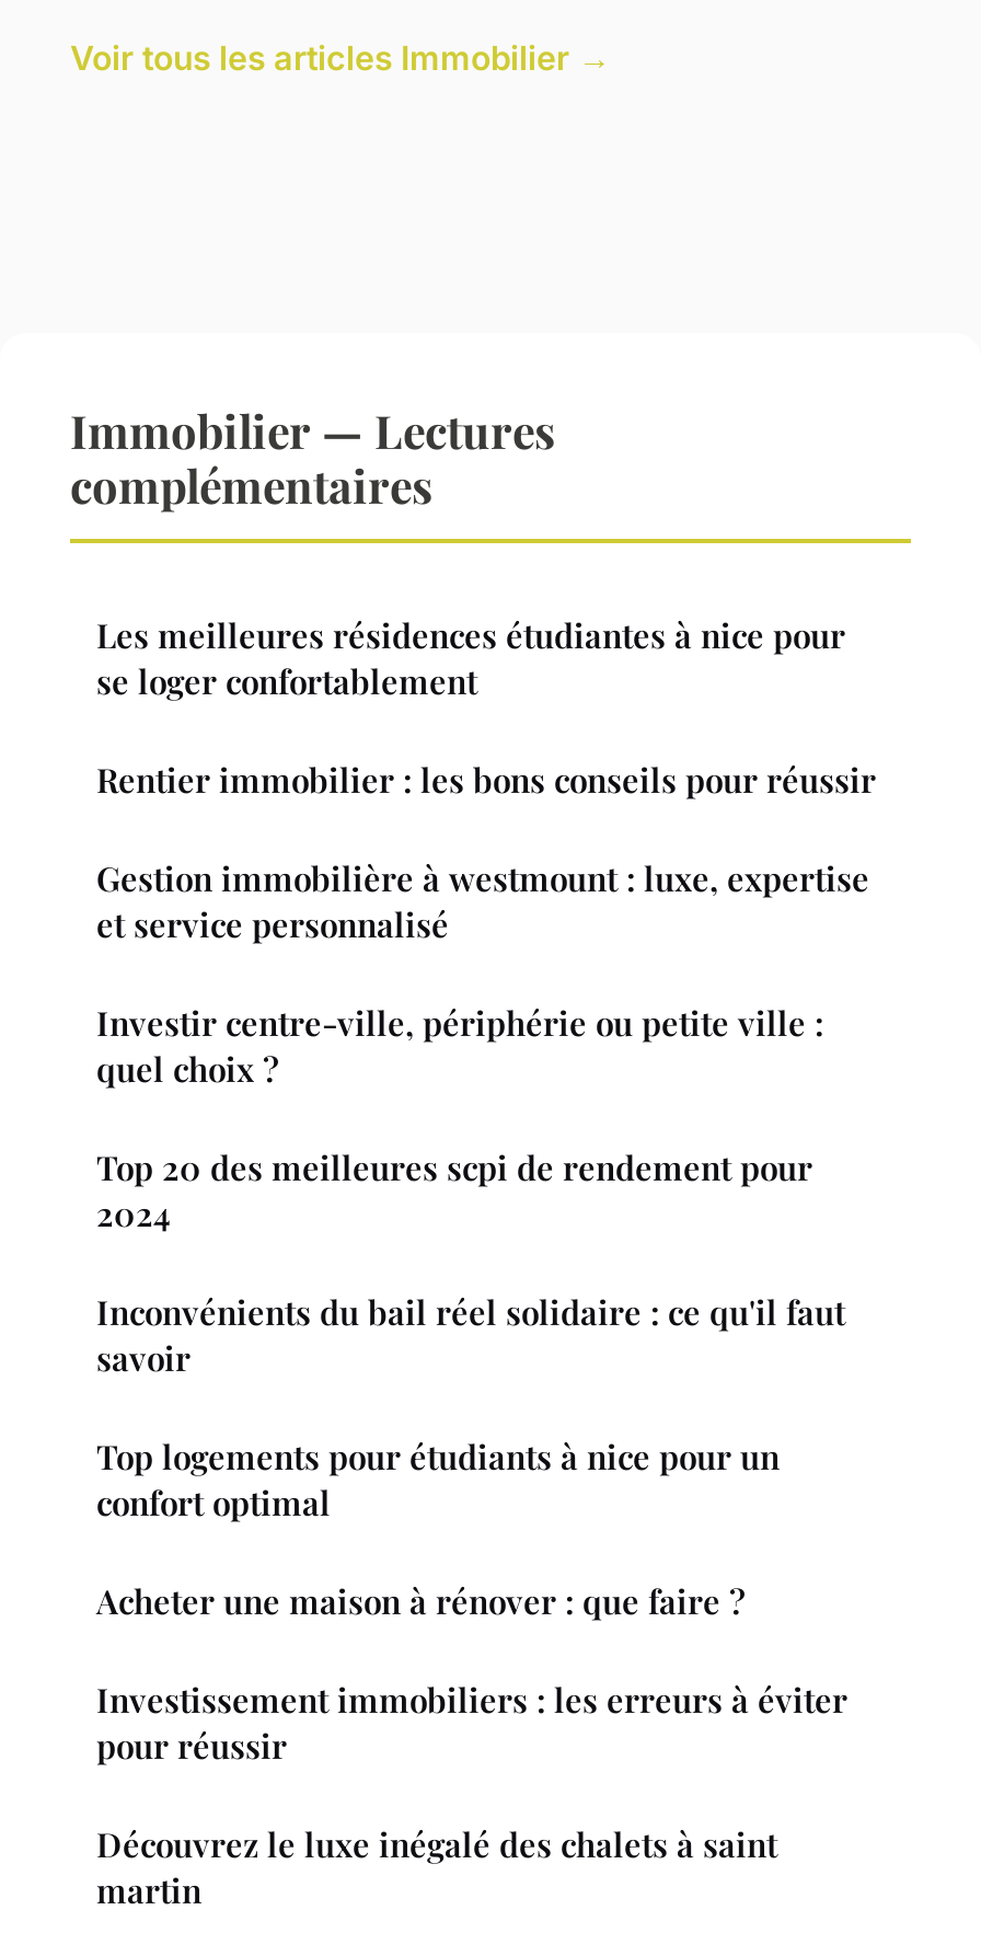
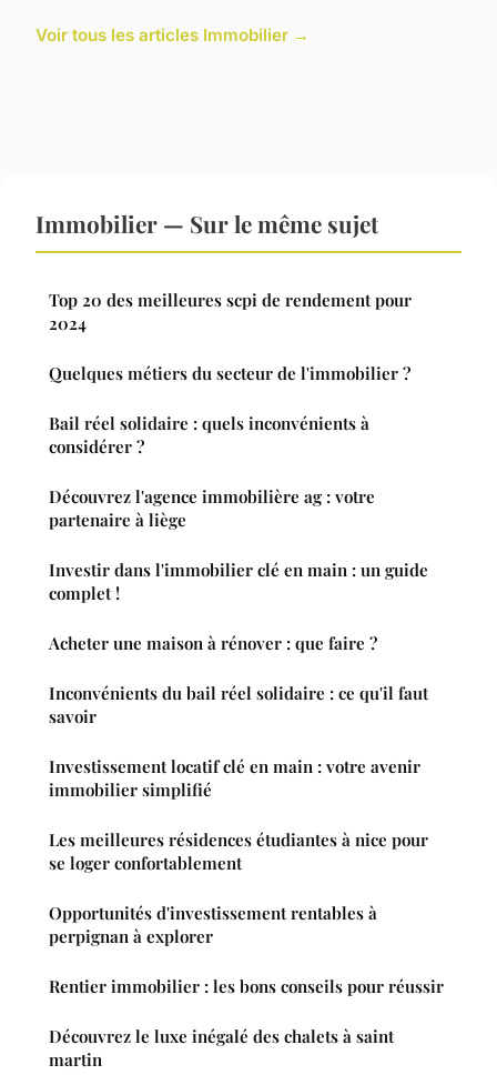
- Immobilier — Lectures
- complémentaires
- Gestion immobilière à westmount : luxe, expertise
- et service personnalisé
- Investir centre-ville, périphérie ou petite ville :
- quel choix ?
+ Immobilier — Sur le même sujet

moved down: Les meilleures résidences étudiantes à nice pour | se loger confortablement

moved down: Rentier immobilier : les bons conseils pour réussir

moved up: Top 20 des meilleures scpi de rendement pour | 2024

+ Quelques métiers du secteur de l'immobilier ?
+ Bail réel solidaire : quels inconvénients à
+ considérer ?
+ Découvrez l'agence immobilière ag : votre
+ partenaire à liège
+ Investir dans l'immobilier clé en main : un guide
+ complet !

- Top logements pour étudiants à nice pour un
- confort optimal
- Investissement immobiliers : les erreurs à éviter
- pour réussir
+ Investissement locatif clé en main : votre avenir
+ immobilier simplifié
+ Opportunités d'investissement rentables à
+ perpignan à explorer

moved up: Acheter une maison à rénover : que faire ?
